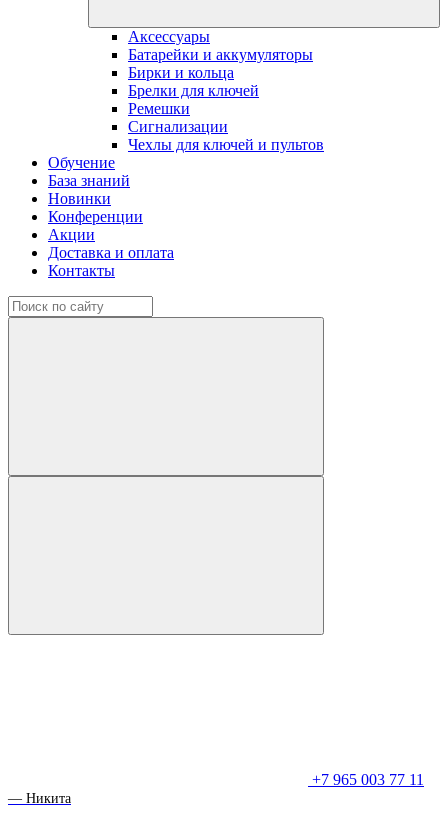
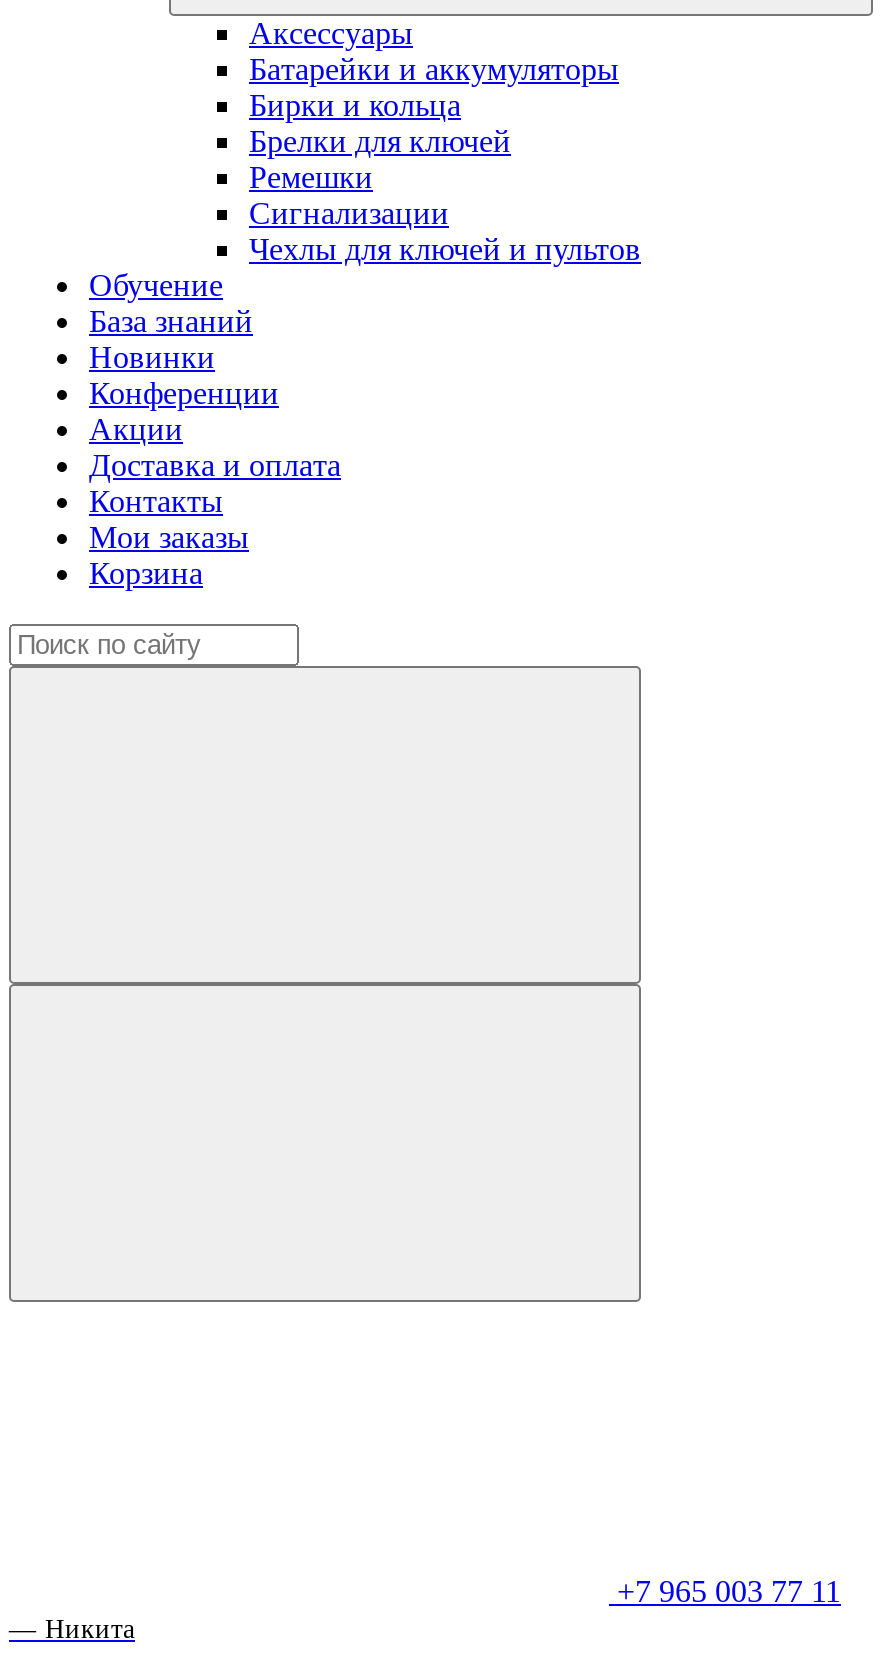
+ Мои заказы
+ Корзина
